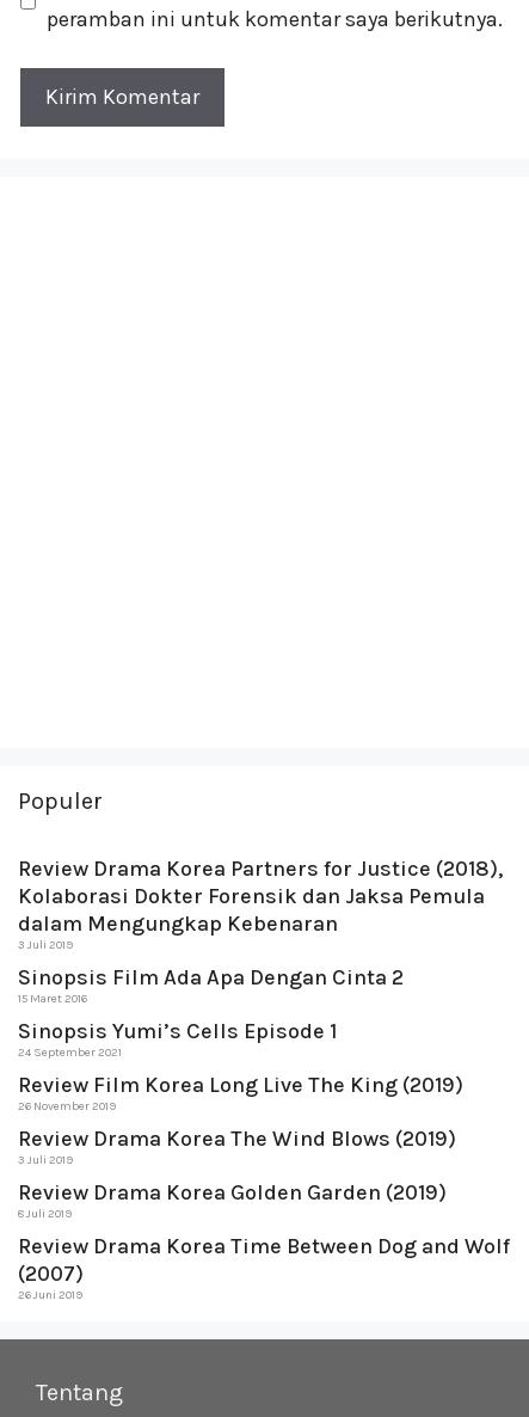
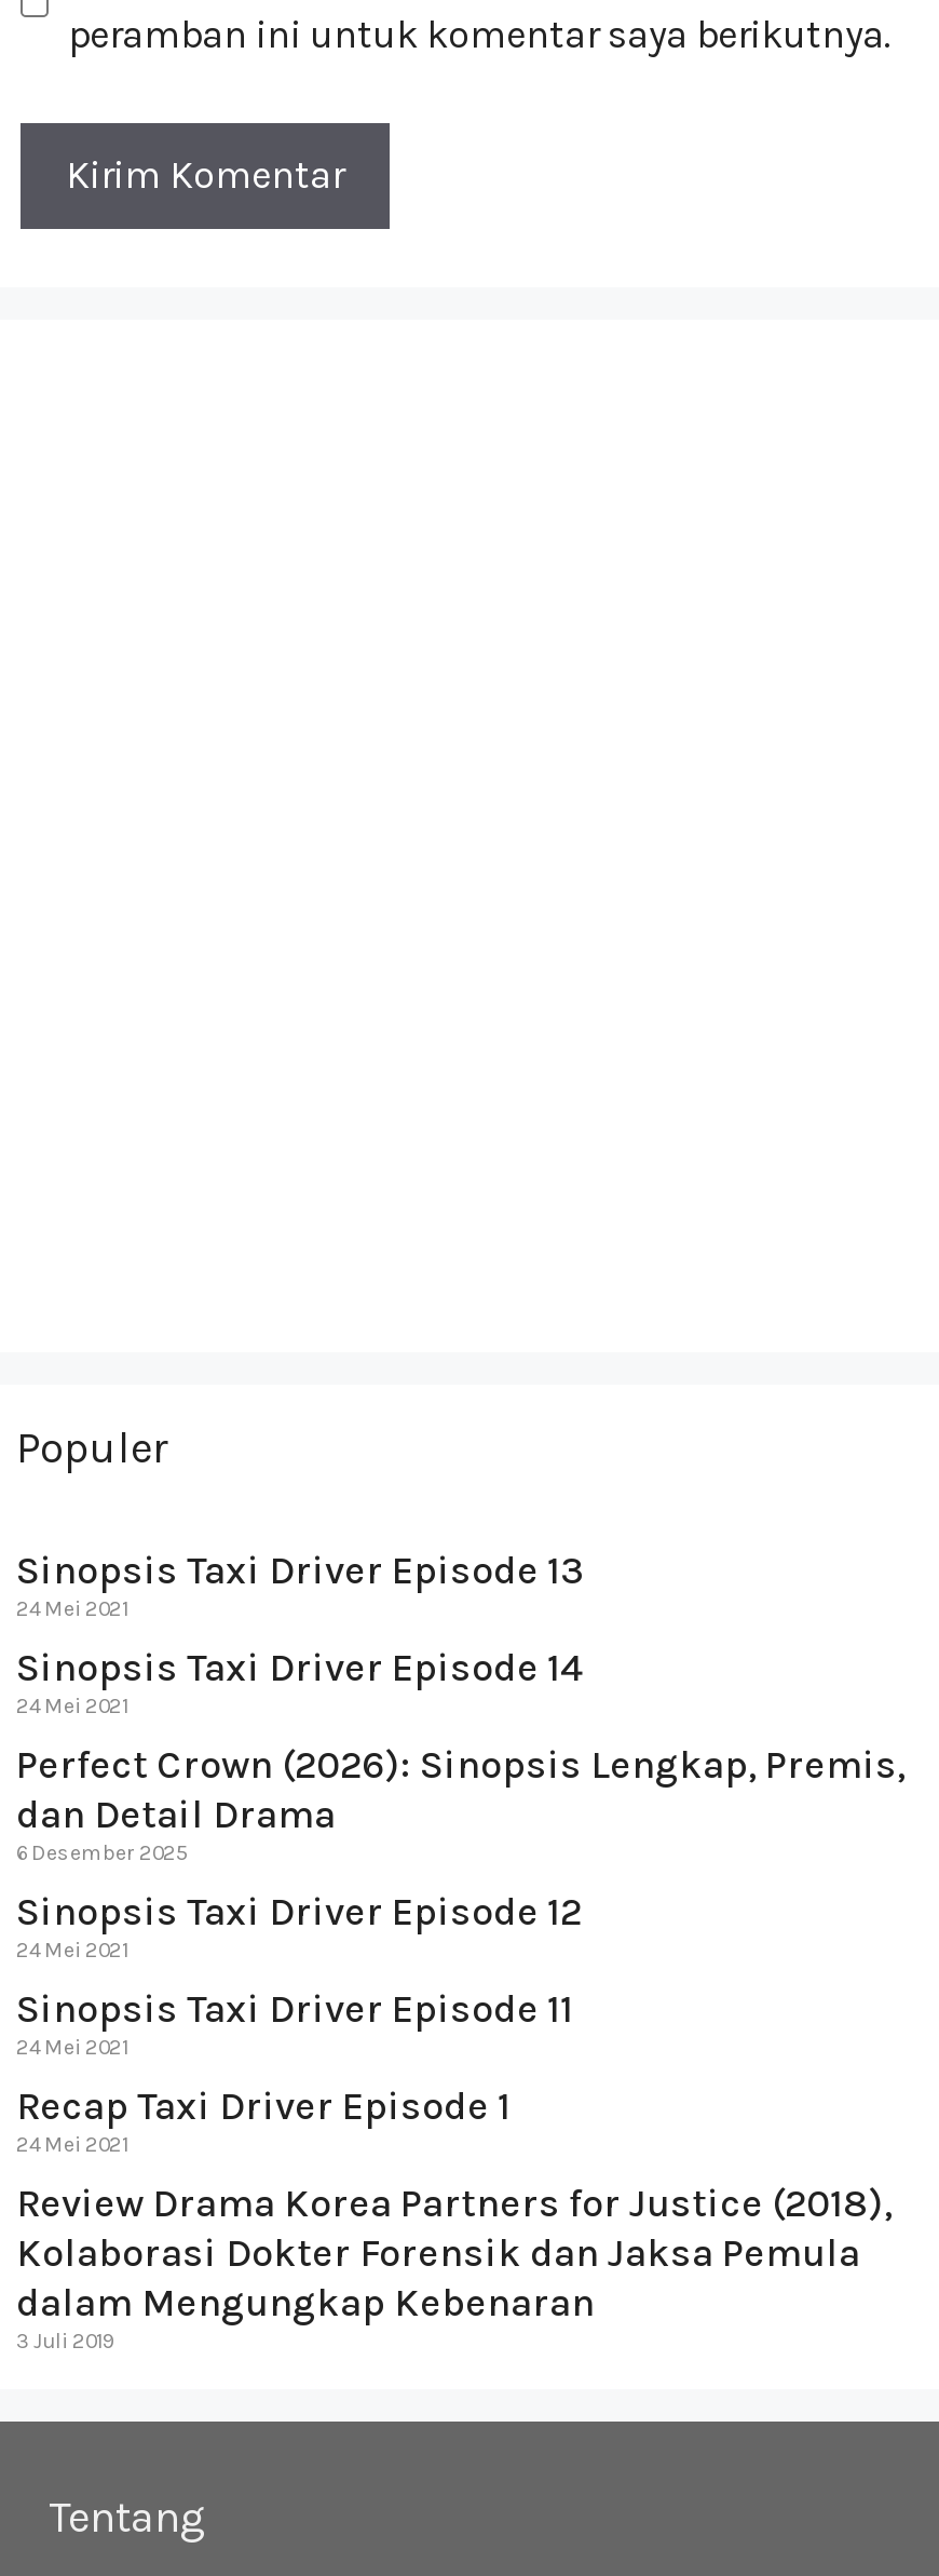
+ Sinopsis Taxi Driver Episode 13
+ 24 Mei 2021
+ Sinopsis Taxi Driver Episode 14
+ 24 Mei 2021
+ Perfect Crown (2026): Sinopsis Lengkap, Premis,
+ dan Detail Drama
+ 6 Desember 2025
+ Sinopsis Taxi Driver Episode 12
+ 24 Mei 2021
+ Sinopsis Taxi Driver Episode 11
+ 24 Mei 2021
+ Recap Taxi Driver Episode 1
+ 24 Mei 2021

moved down: Review Drama Korea Partners for Justice (2018), | Kolaborasi Dokter Forensik dan Jaksa Pemula | dalam Mengungkap Kebenaran | 3 Juli 2019

- Sinopsis Film Ada Apa Dengan Cinta 2
- 15 Maret 2016
- Sinopsis Yumi’s Cells Episode 1
- 24 September 2021
- Review Film Korea Long Live The King (2019)
- 26 November 2019
- Review Drama Korea The Wind Blows (2019)
- 3 Juli 2019
- Review Drama Korea Golden Garden (2019)
- 8 Juli 2019
- Review Drama Korea Time Between Dog and Wolf
- (2007)
- 26 Juni 2019
